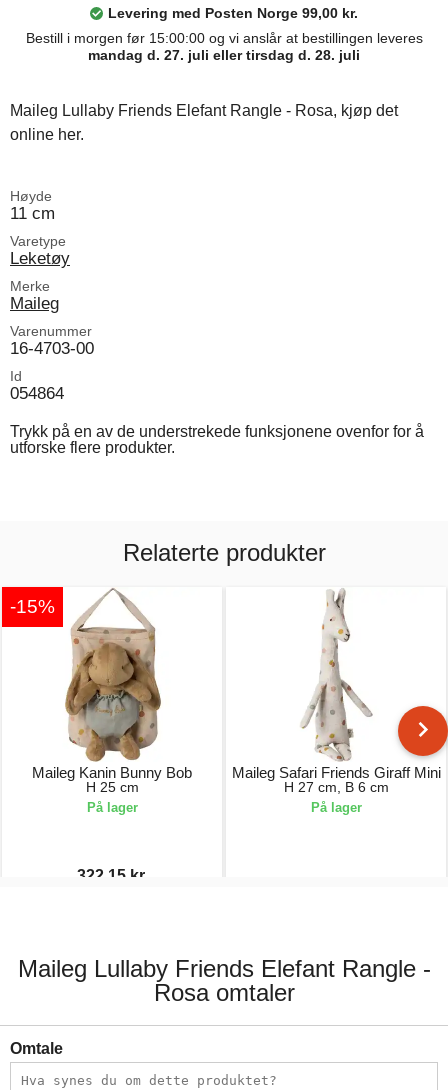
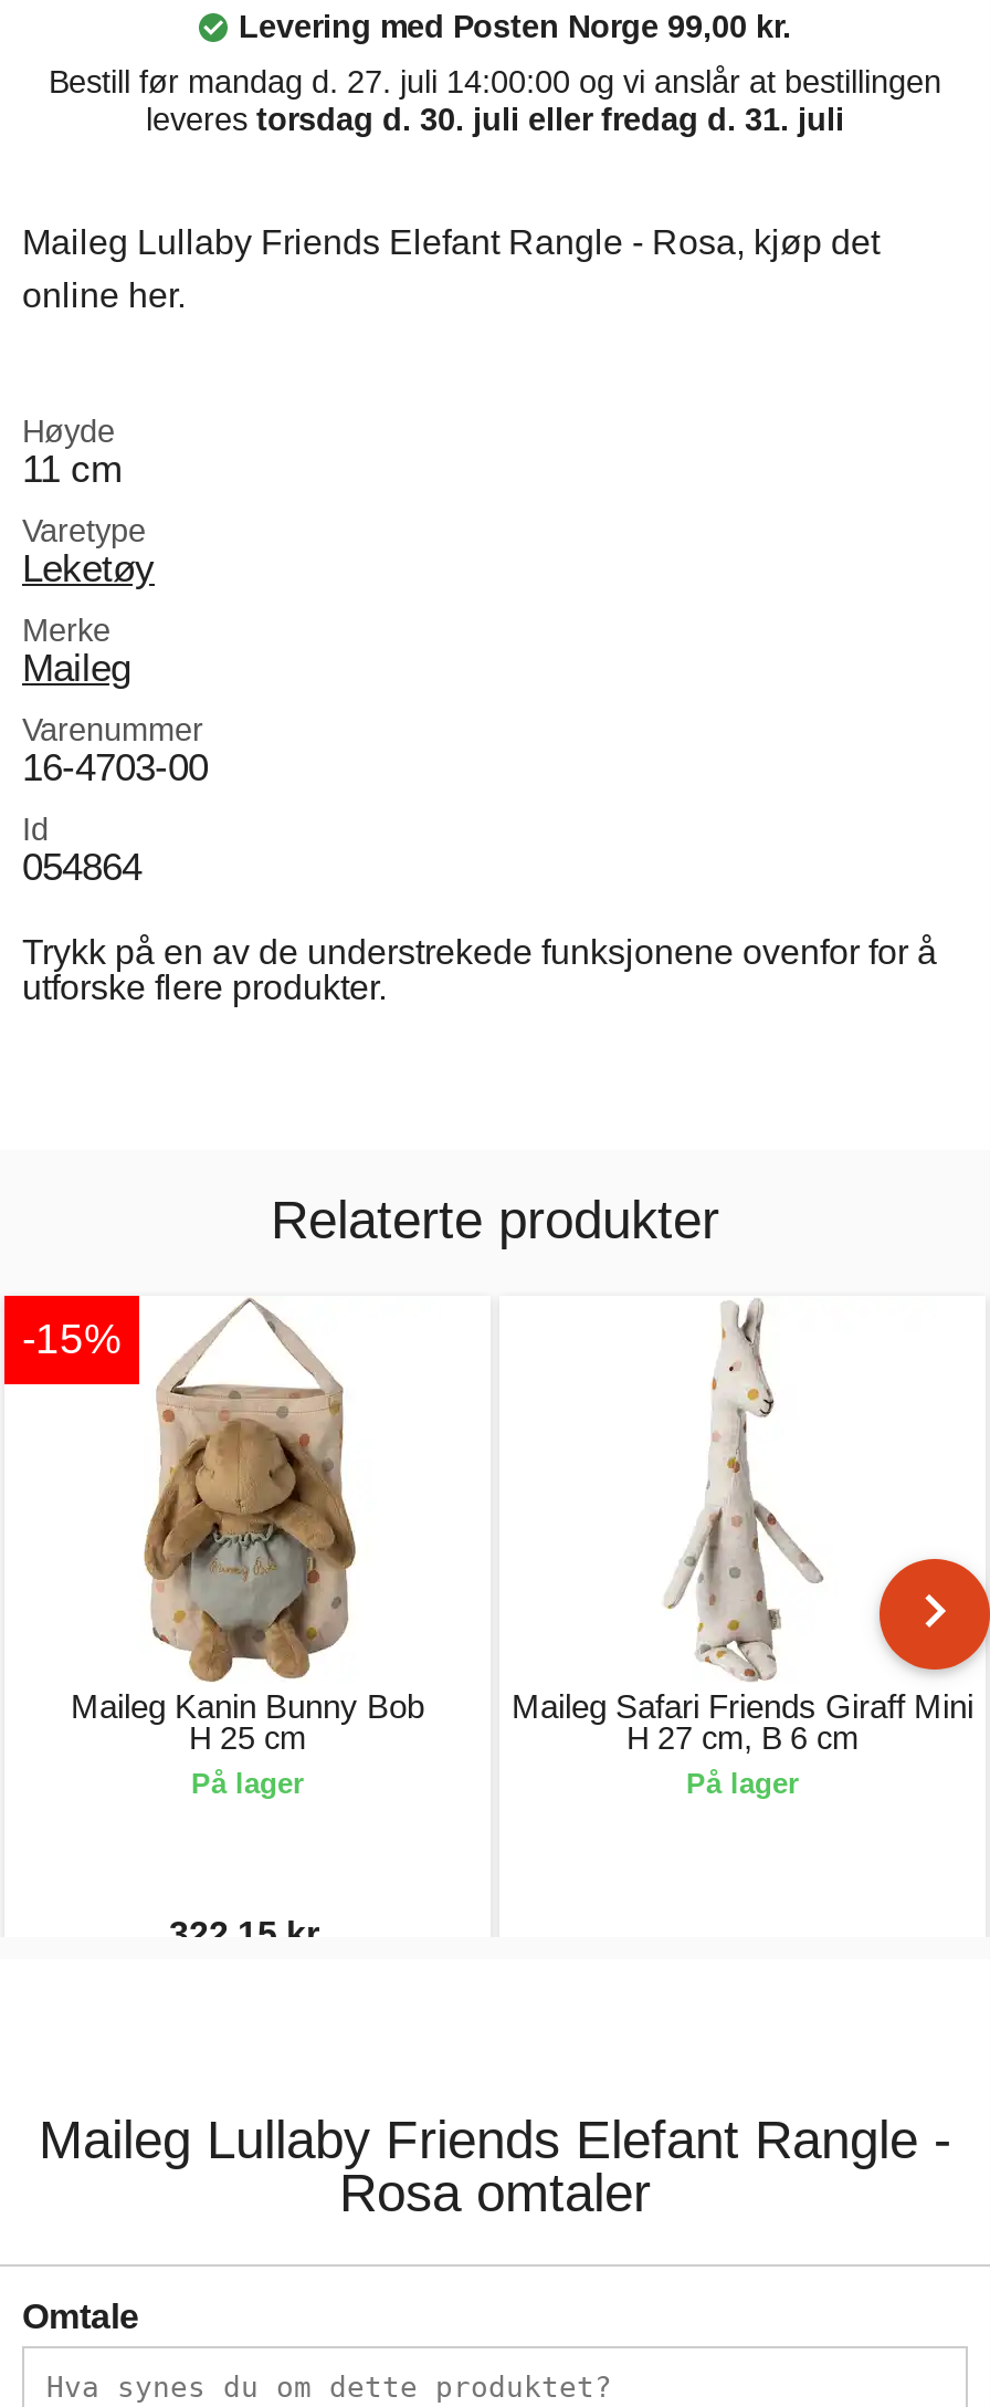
- Bestill i morgen før 15:00:00 og vi anslår at bestillingen leveres
- mandag d. 27. juli eller tirsdag d. 28. juli
+ Bestill før mandag d. 27. juli 14:00:00 og vi anslår at bestillingen
+ leveres torsdag d. 30. juli eller fredag d. 31. juli
